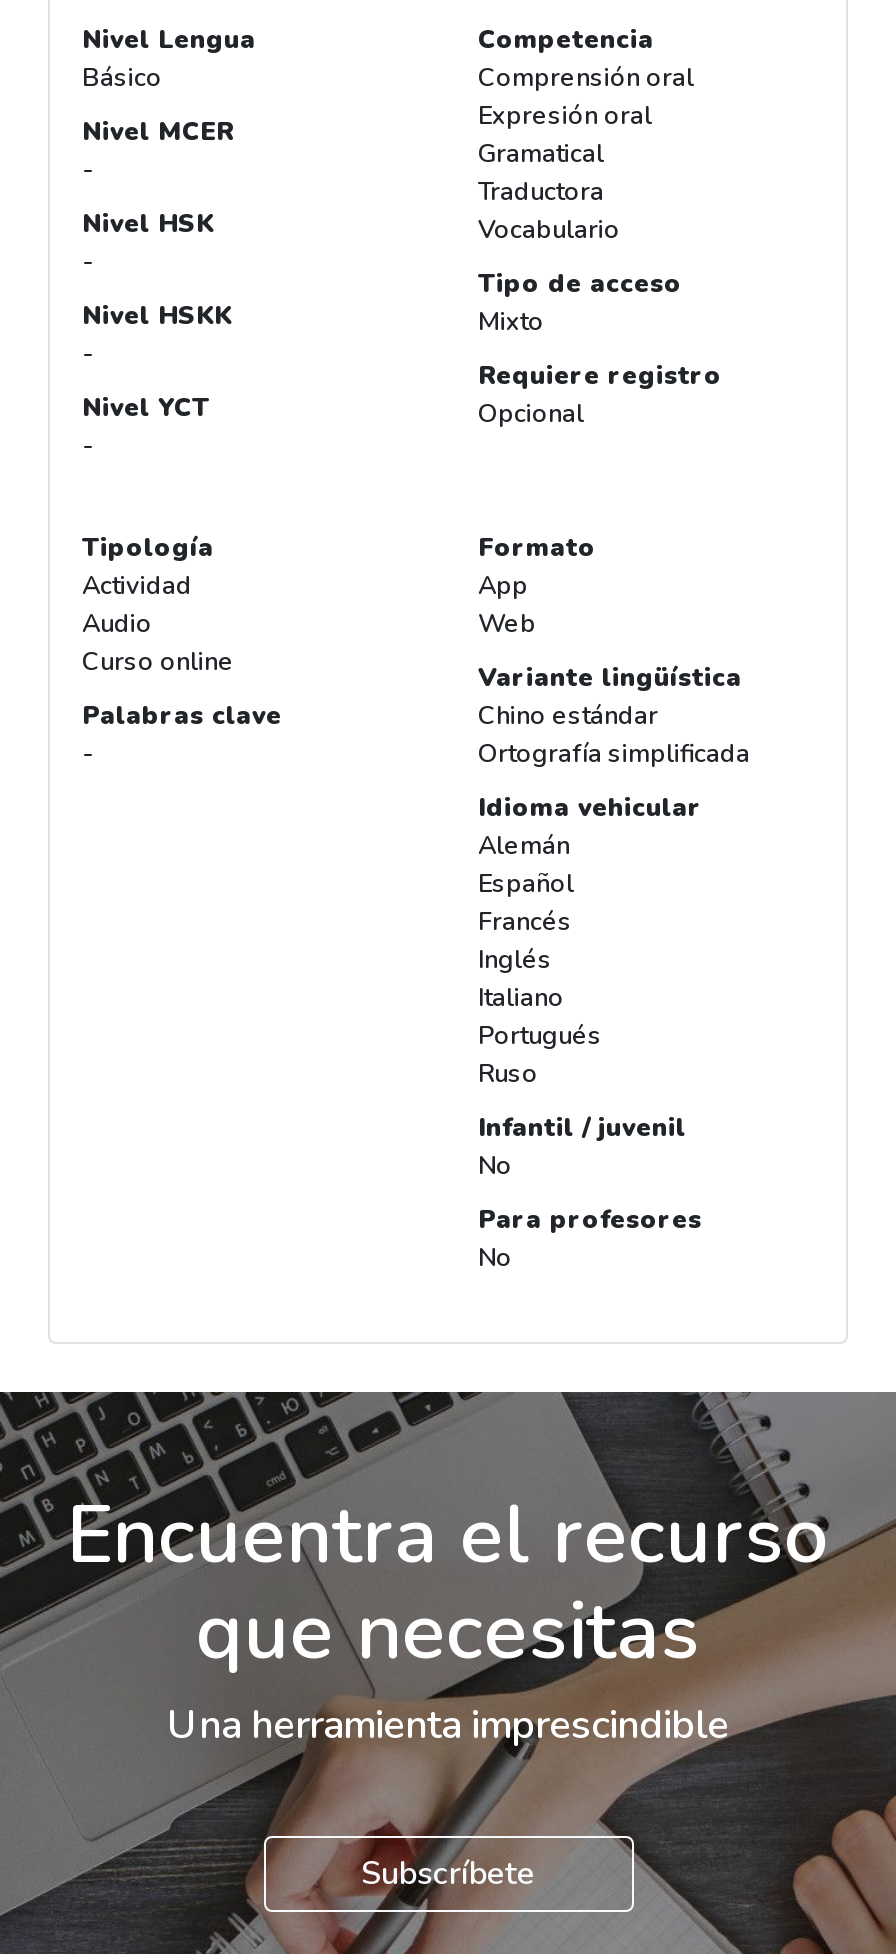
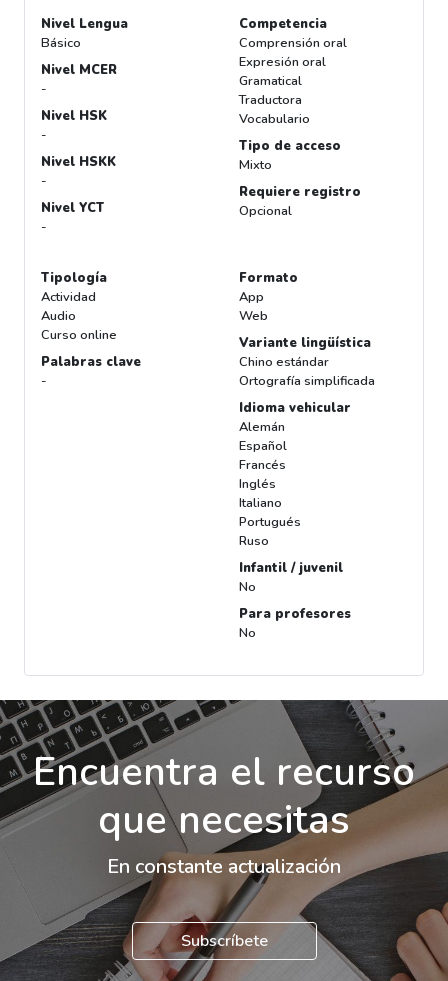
- Una herramienta imprescindible
+ En constante actualización
